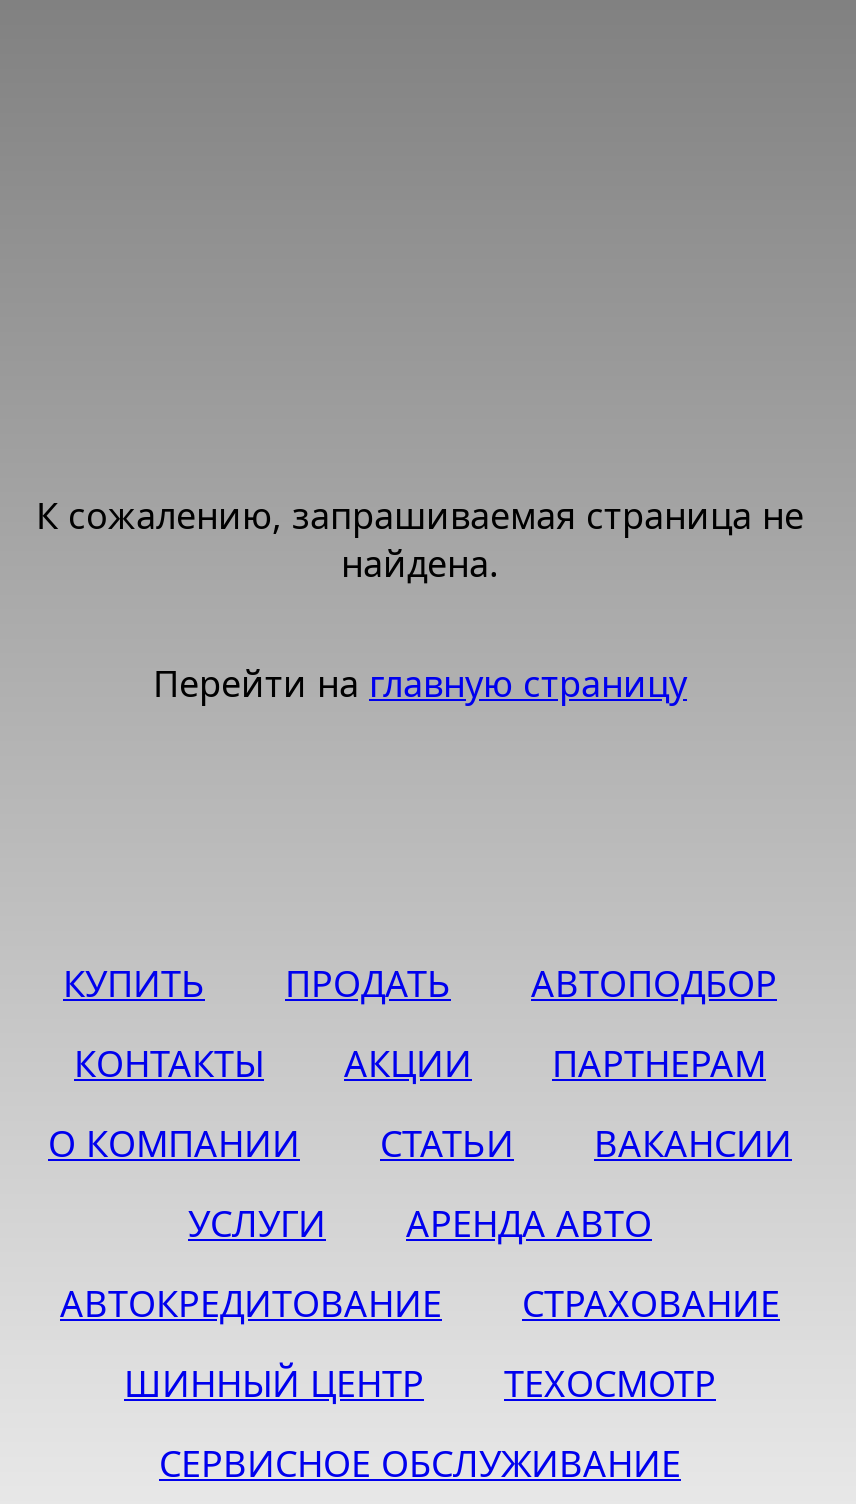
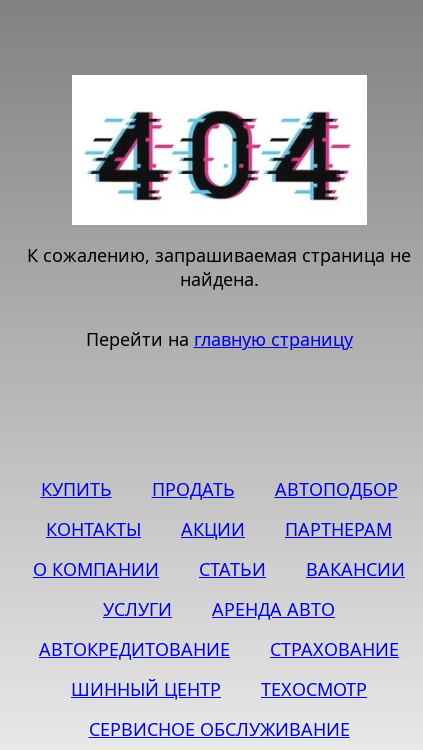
+ [image]
